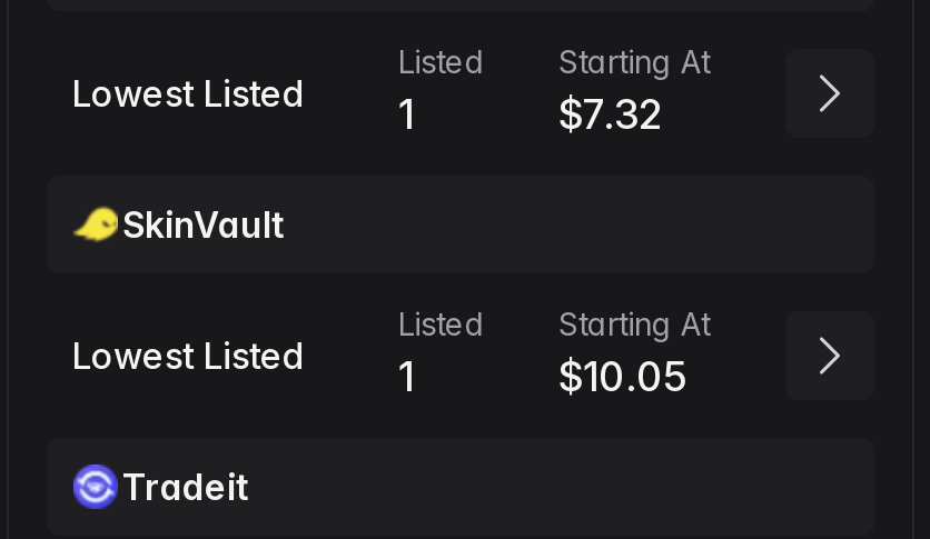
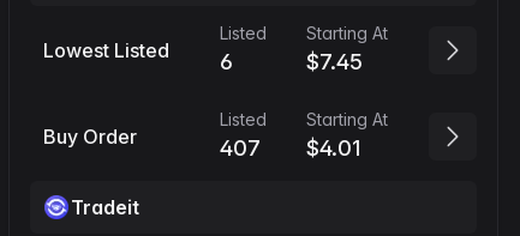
- $7.32
- SkinVault
- Lowest Listed
+ $7.45
+ Buy Order

- 1
+ 6

- 1
+ 407

- $10.05
+ $4.01
